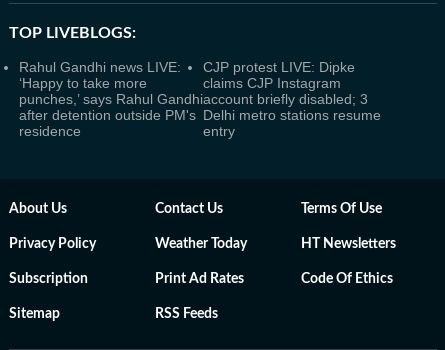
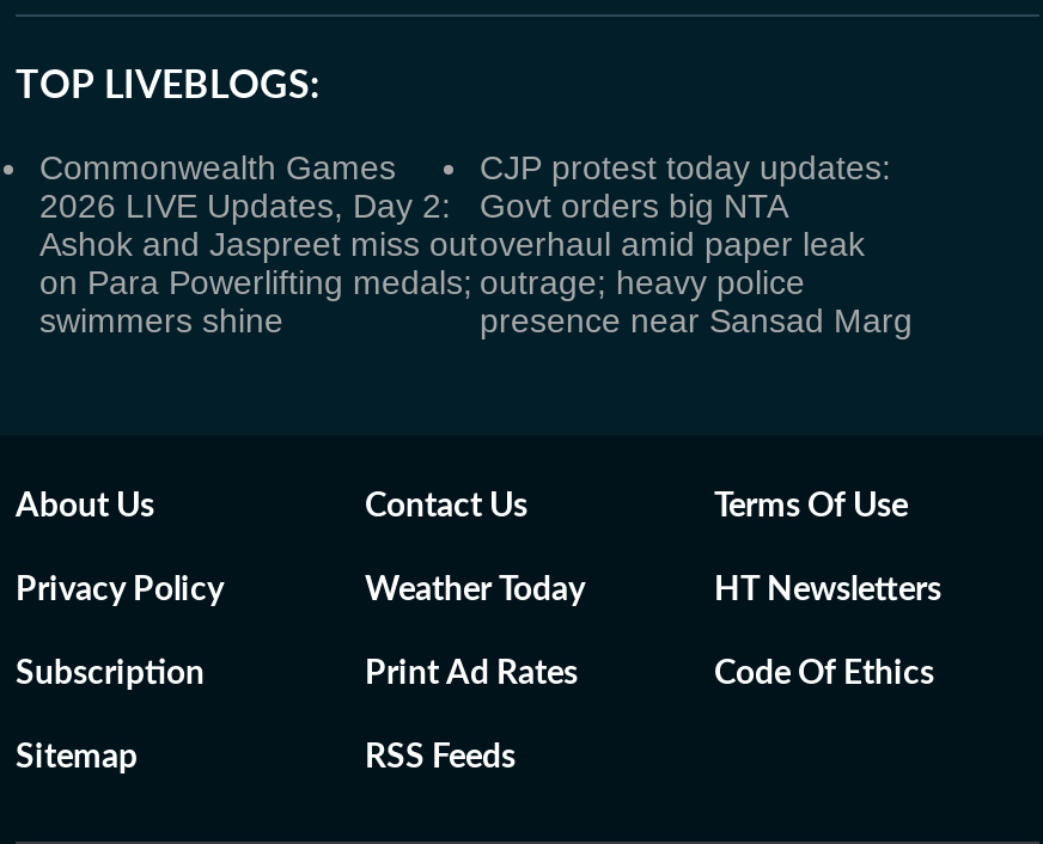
- Rahul Gandhi news LIVE:
- ‘Happy to take more
- punches,’ says Rahul Gandhi
- after detention outside PM's
- residence
+ Commonwealth Games
+ 2026 LIVE Updates, Day 2:
+ Ashok and Jaspreet miss out
+ on Para Powerlifting medals;
+ swimmers shine

- CJP protest LIVE: Dipke
- claims CJP Instagram
- account briefly disabled; 3
- Delhi metro stations resume
- entry
+ CJP protest today updates:
+ Govt orders big NTA
+ overhaul amid paper leak
+ outrage; heavy police
+ presence near Sansad Marg
